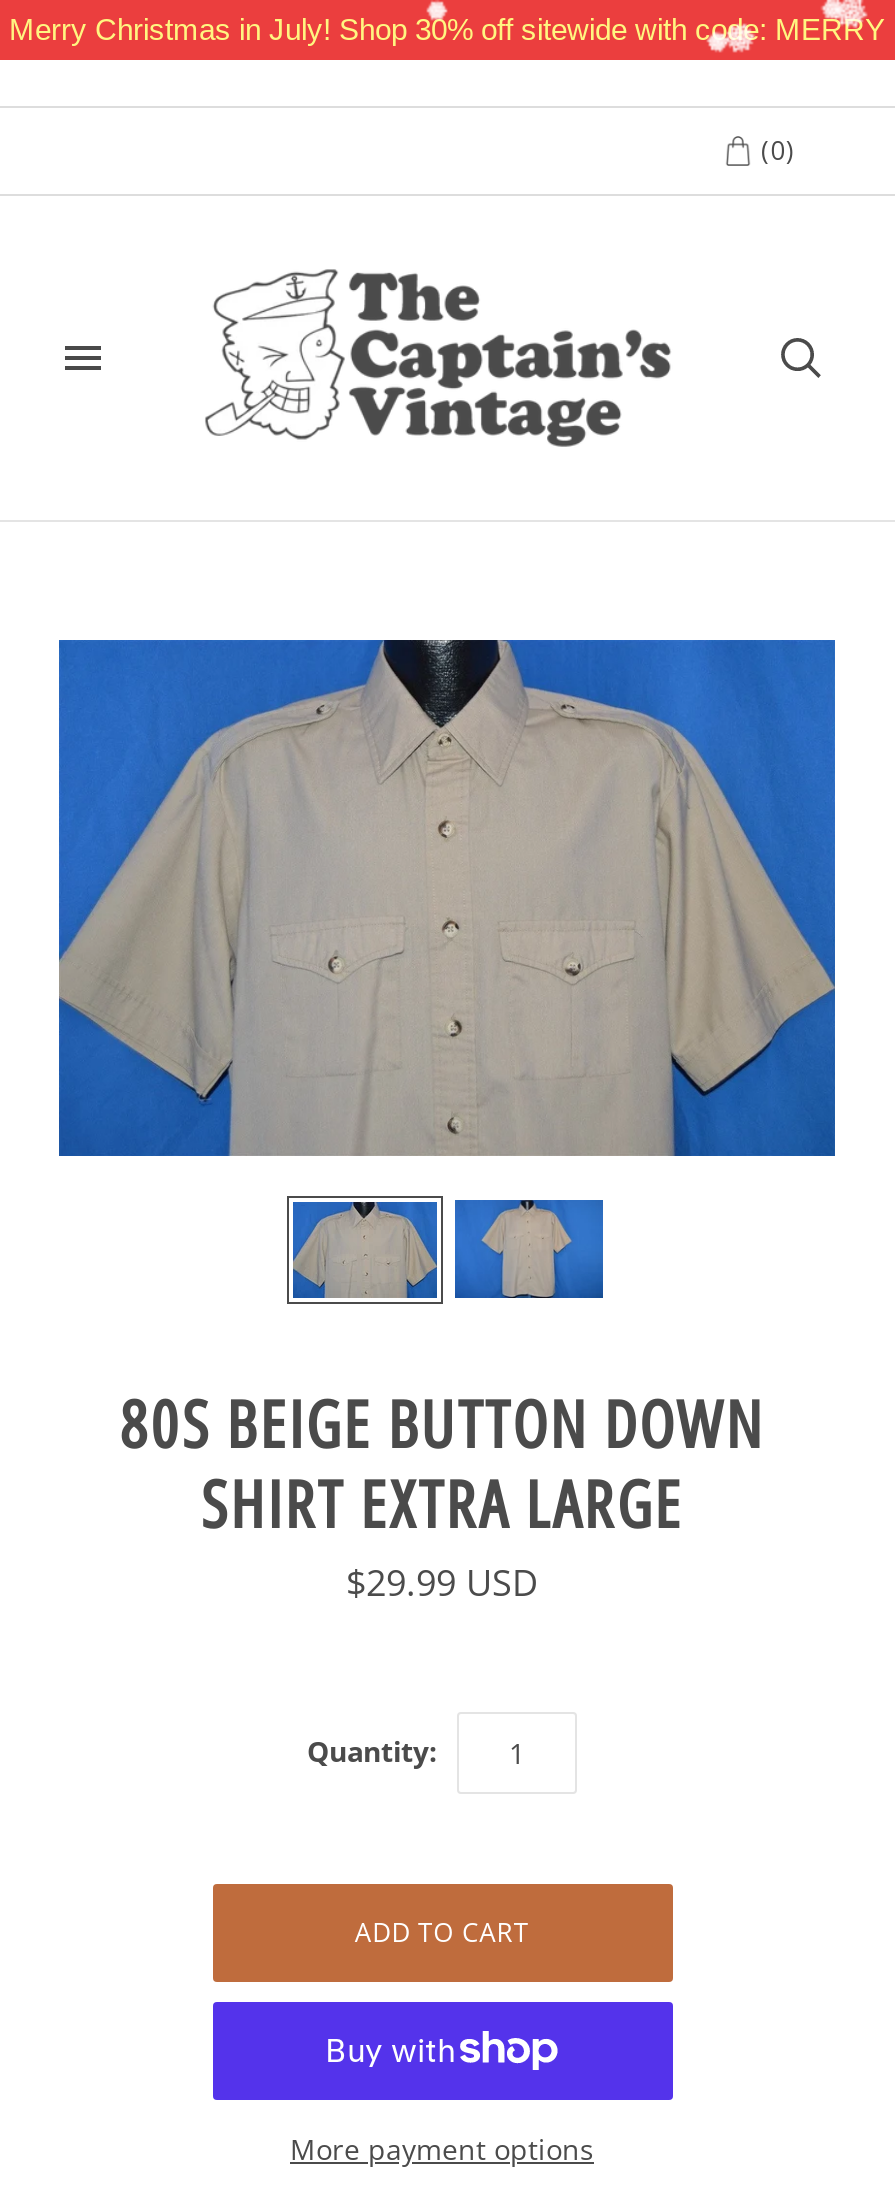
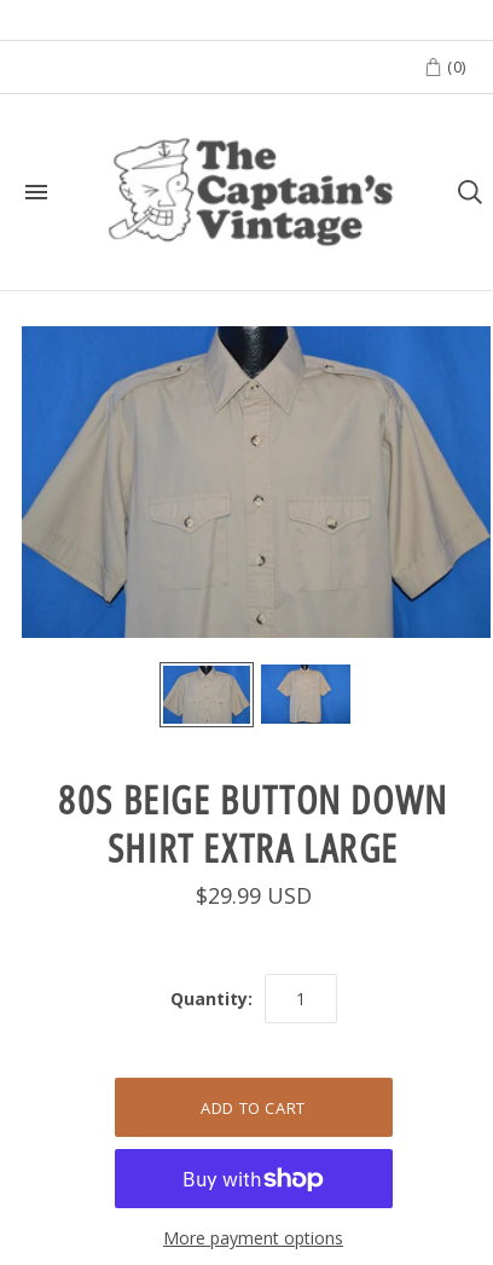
- Merry Christmas in July! Shop 30% off sitewide with code: MERRY
